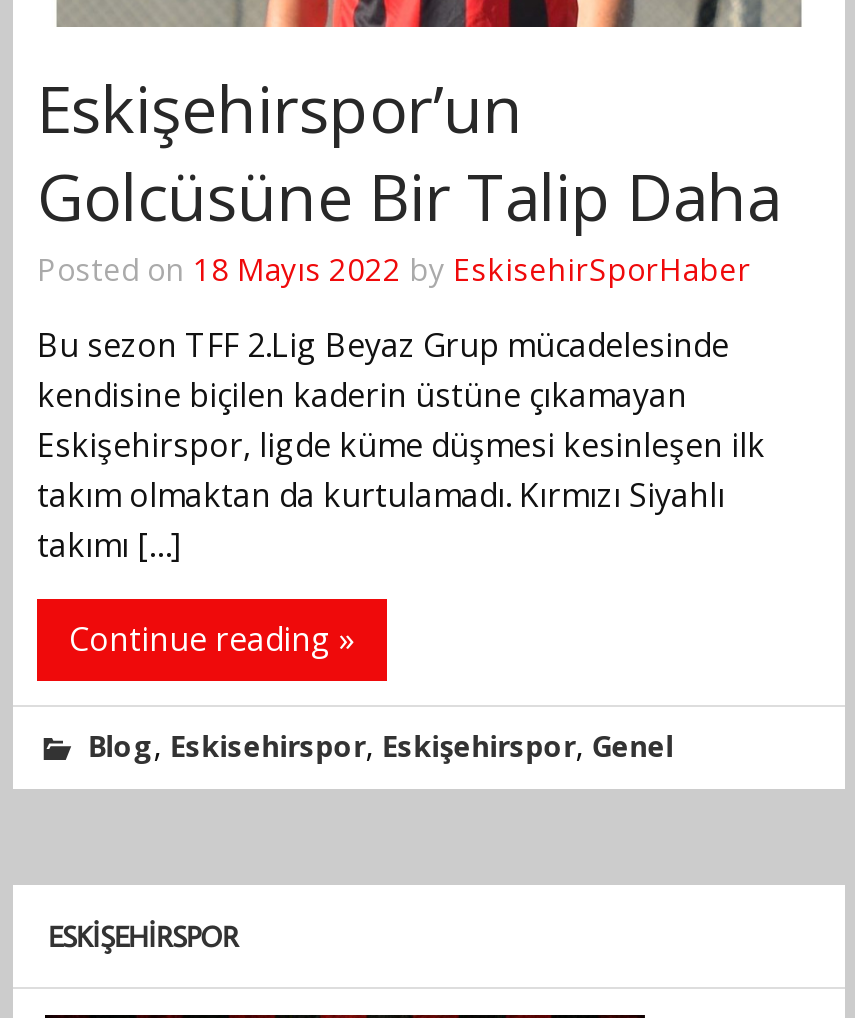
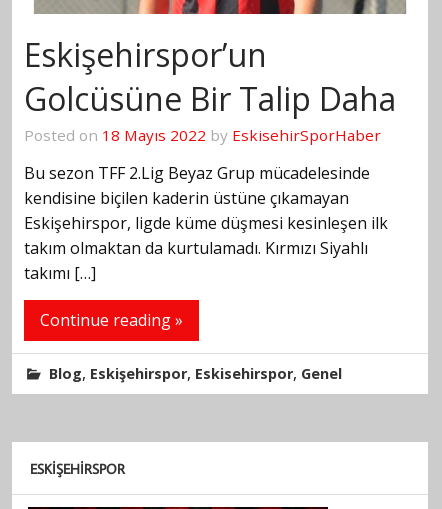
- Blog, Eskisehirspor, Eskişehirspor, Genel
+ Blog, Eskişehirspor, Eskisehirspor, Genel
